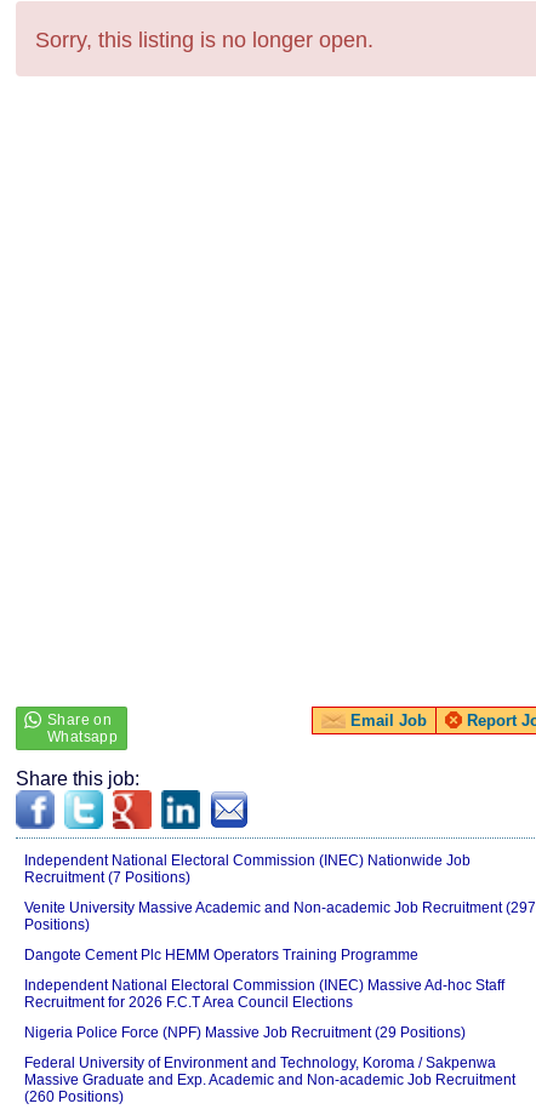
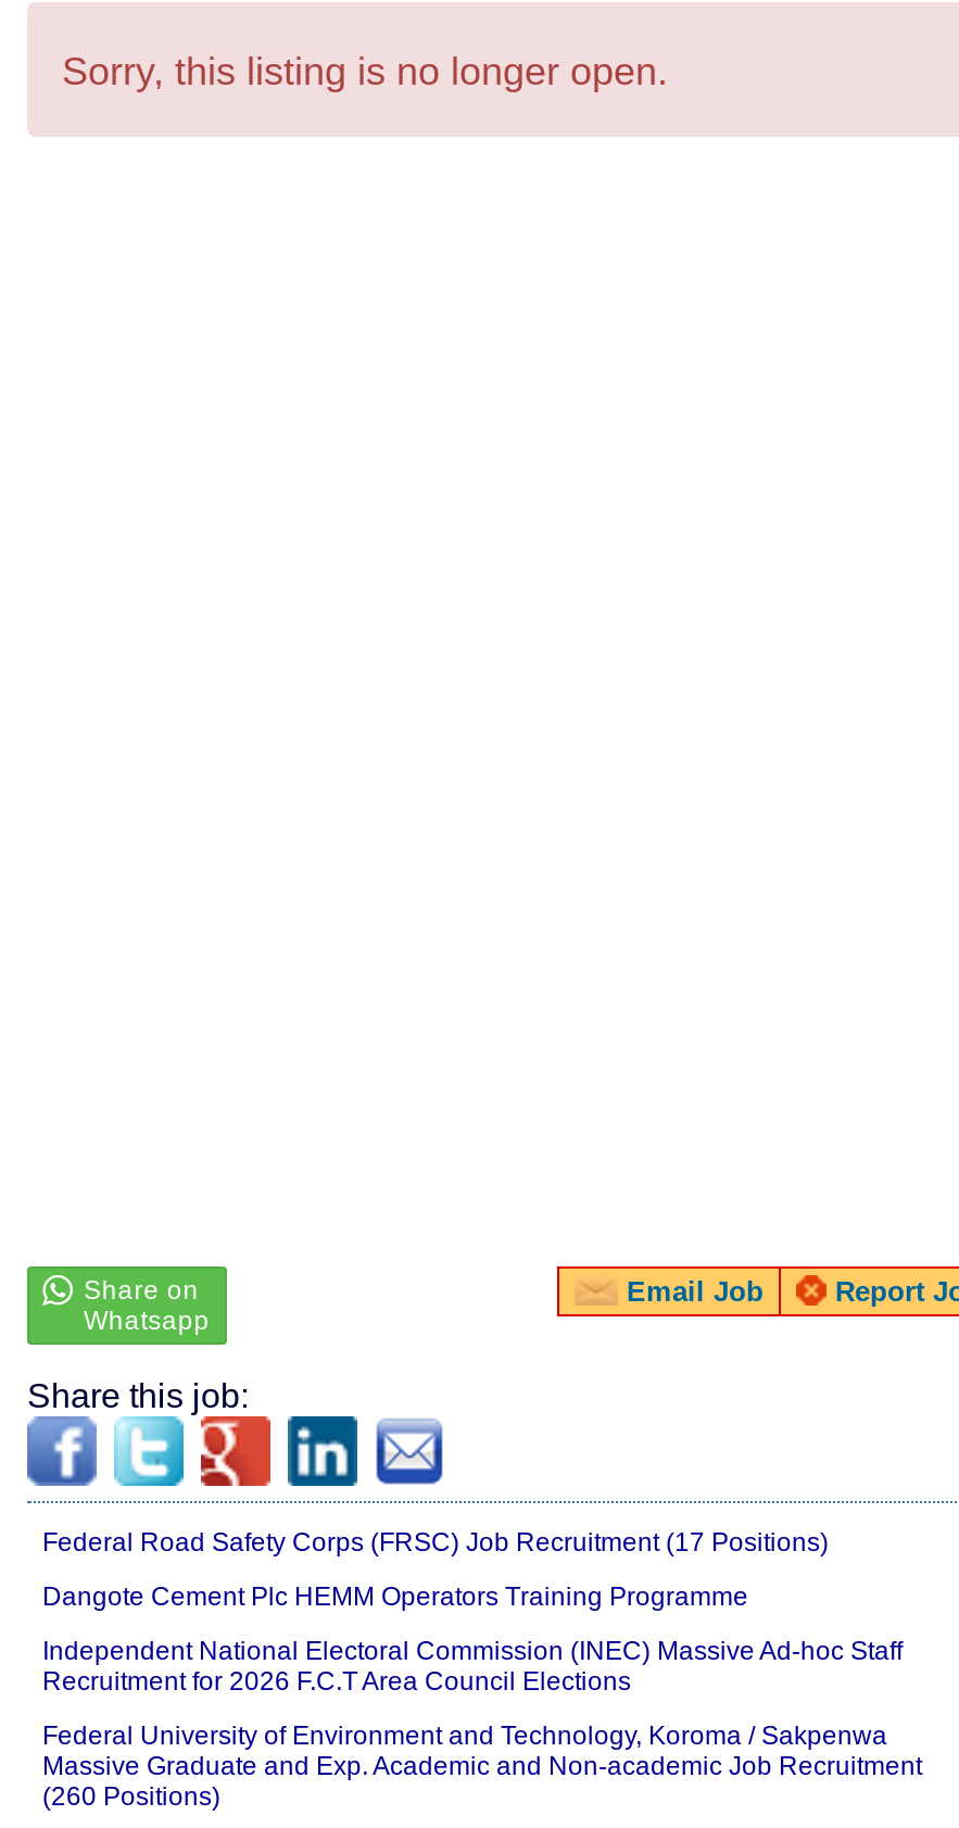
- Independent National Electoral Commission (INEC) Nationwide Job
- Recruitment (7 Positions)
- Venite University Massive Academic and Non-academic Job Recruitment (297
- Positions)
+ Federal Road Safety Corps (FRSC) Job Recruitment (17 Positions)

- Nigeria Police Force (NPF) Massive Job Recruitment (29 Positions)
